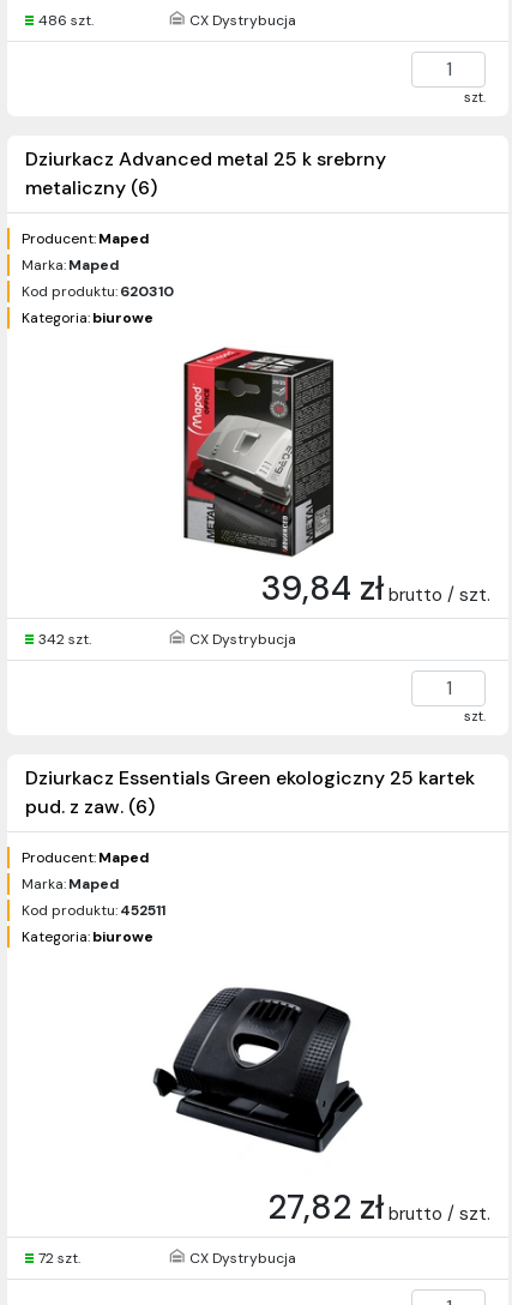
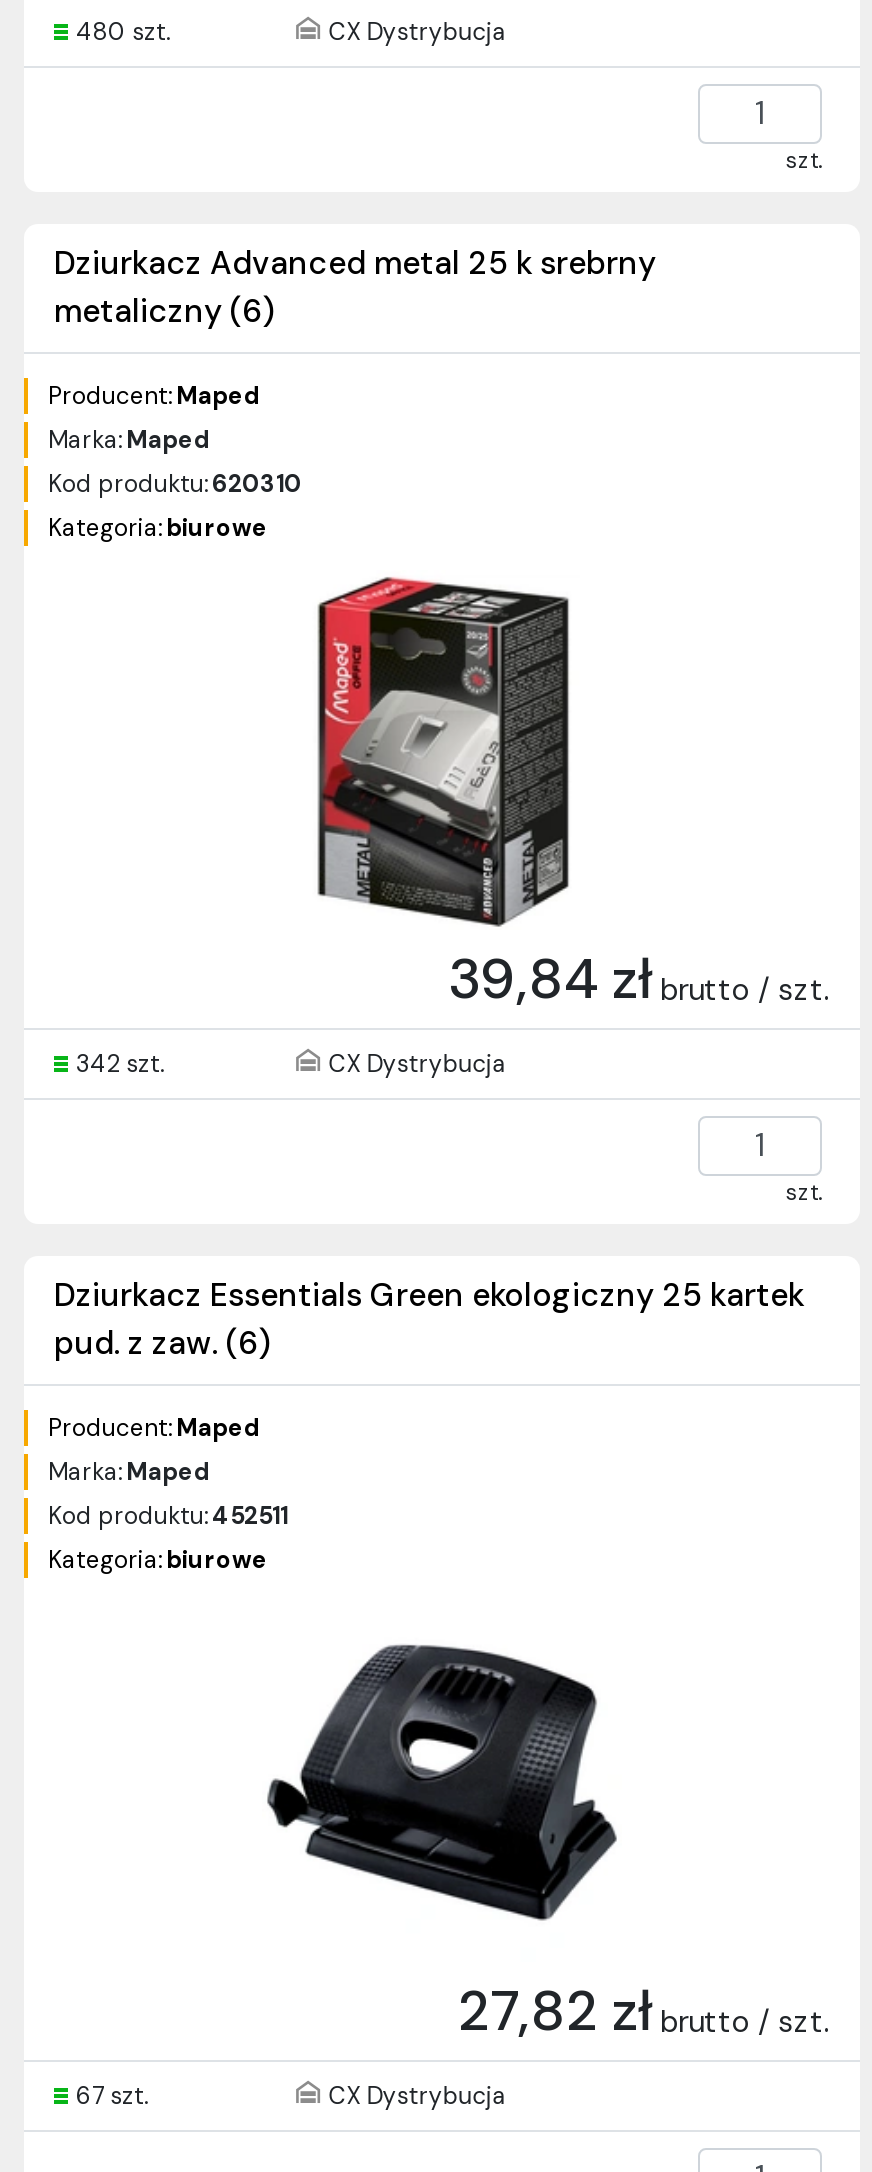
- 486 szt.
+ 480 szt.

- 72 szt.
+ 67 szt.
